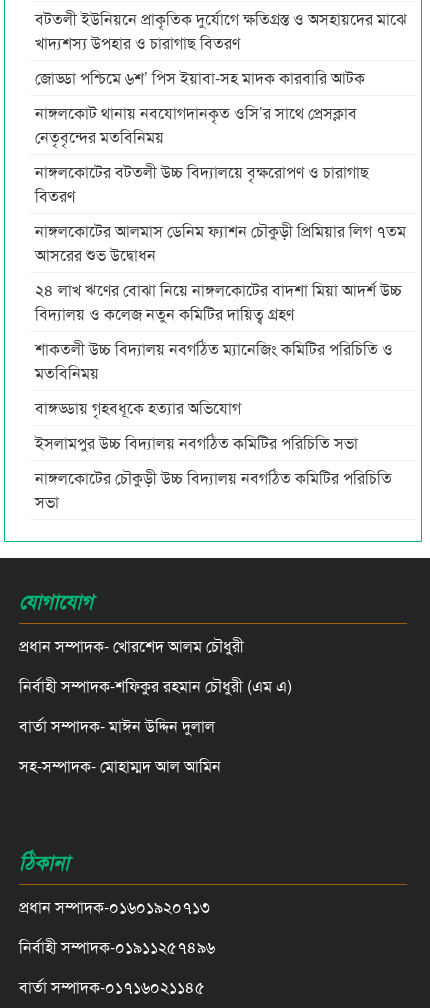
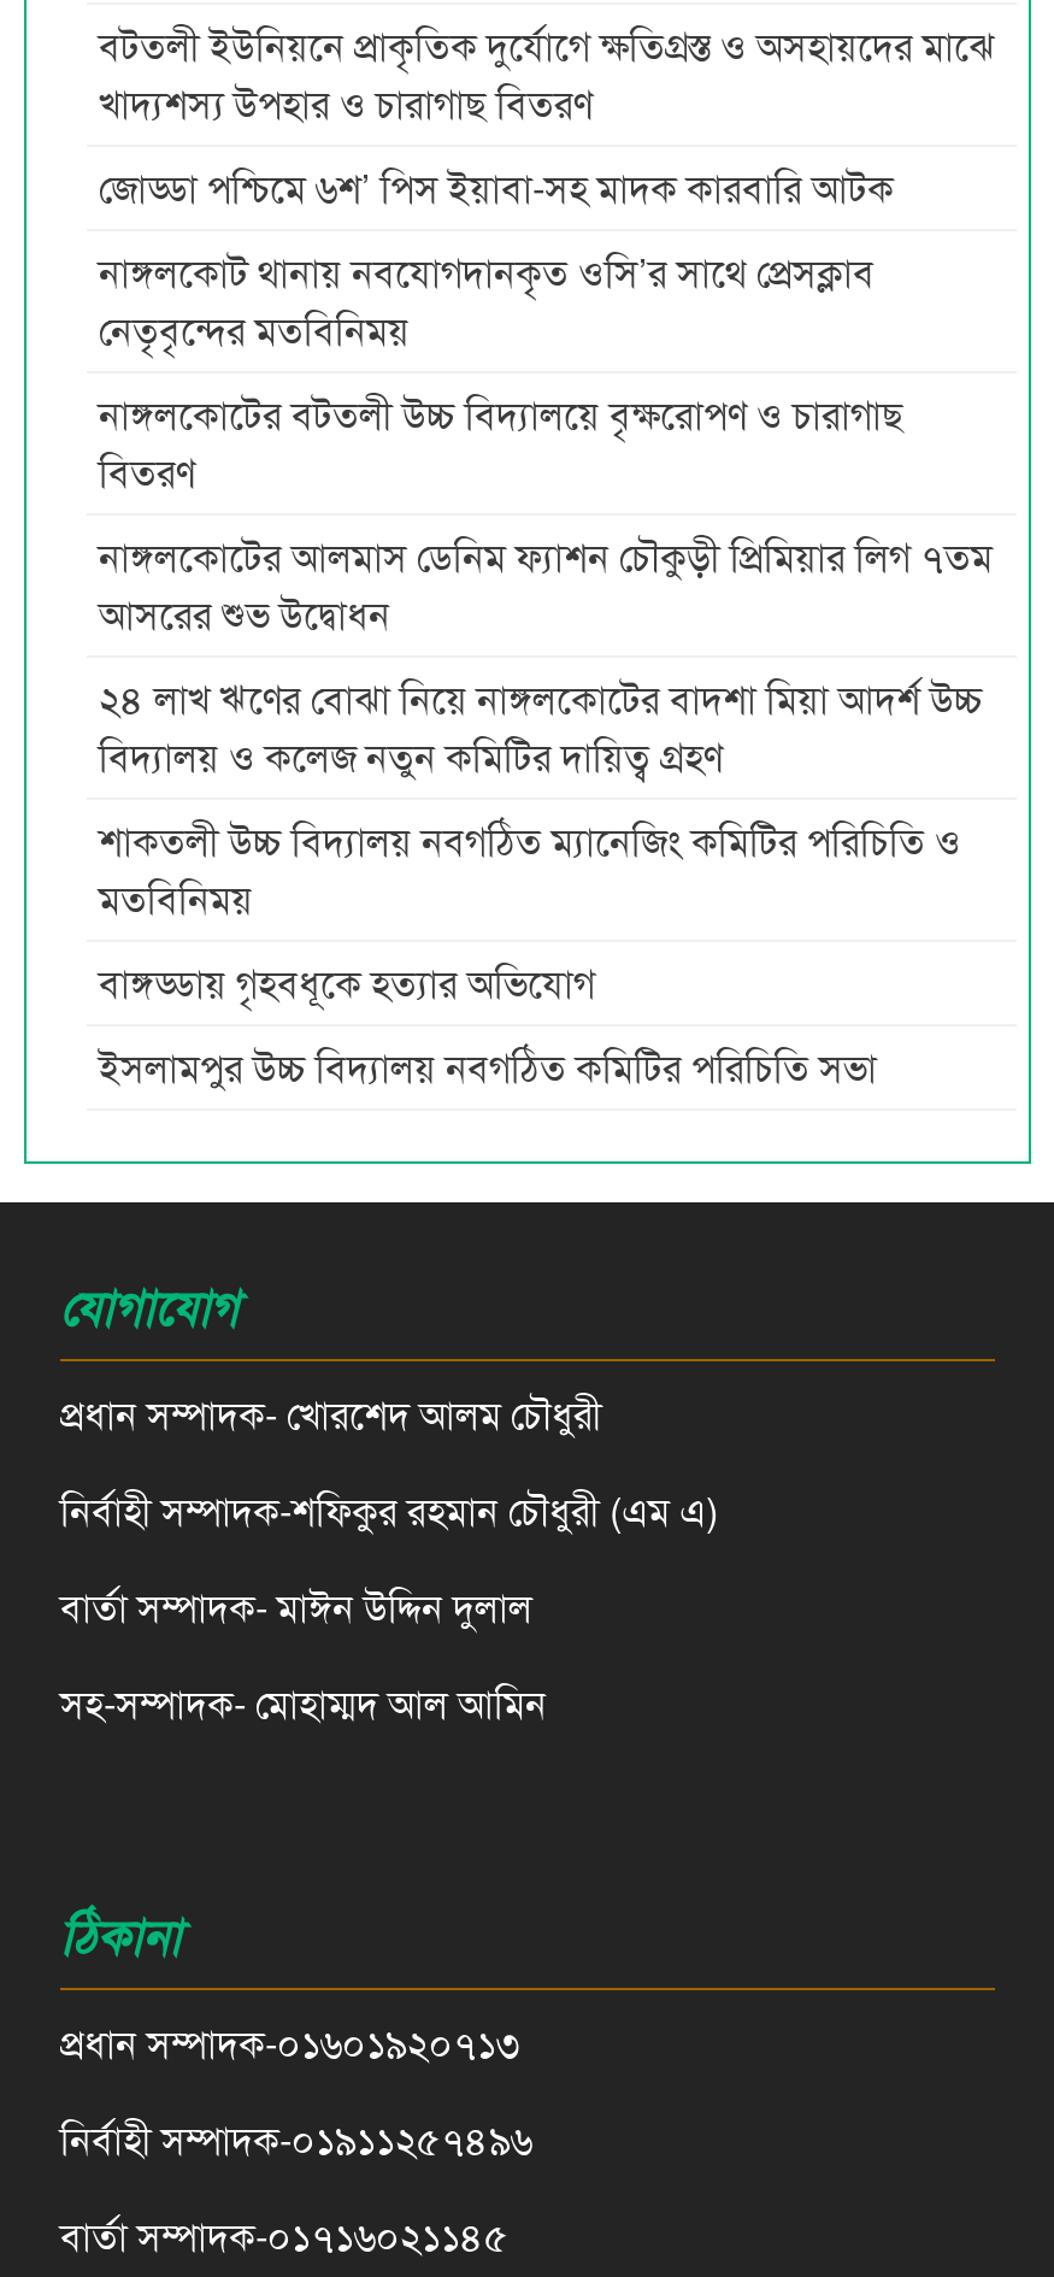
- নাঙ্গলকোটের চৌকুড়ী উচ্চ বিদ্যালয় নবগঠিত কমিটির পরিচিতি
- সভা
